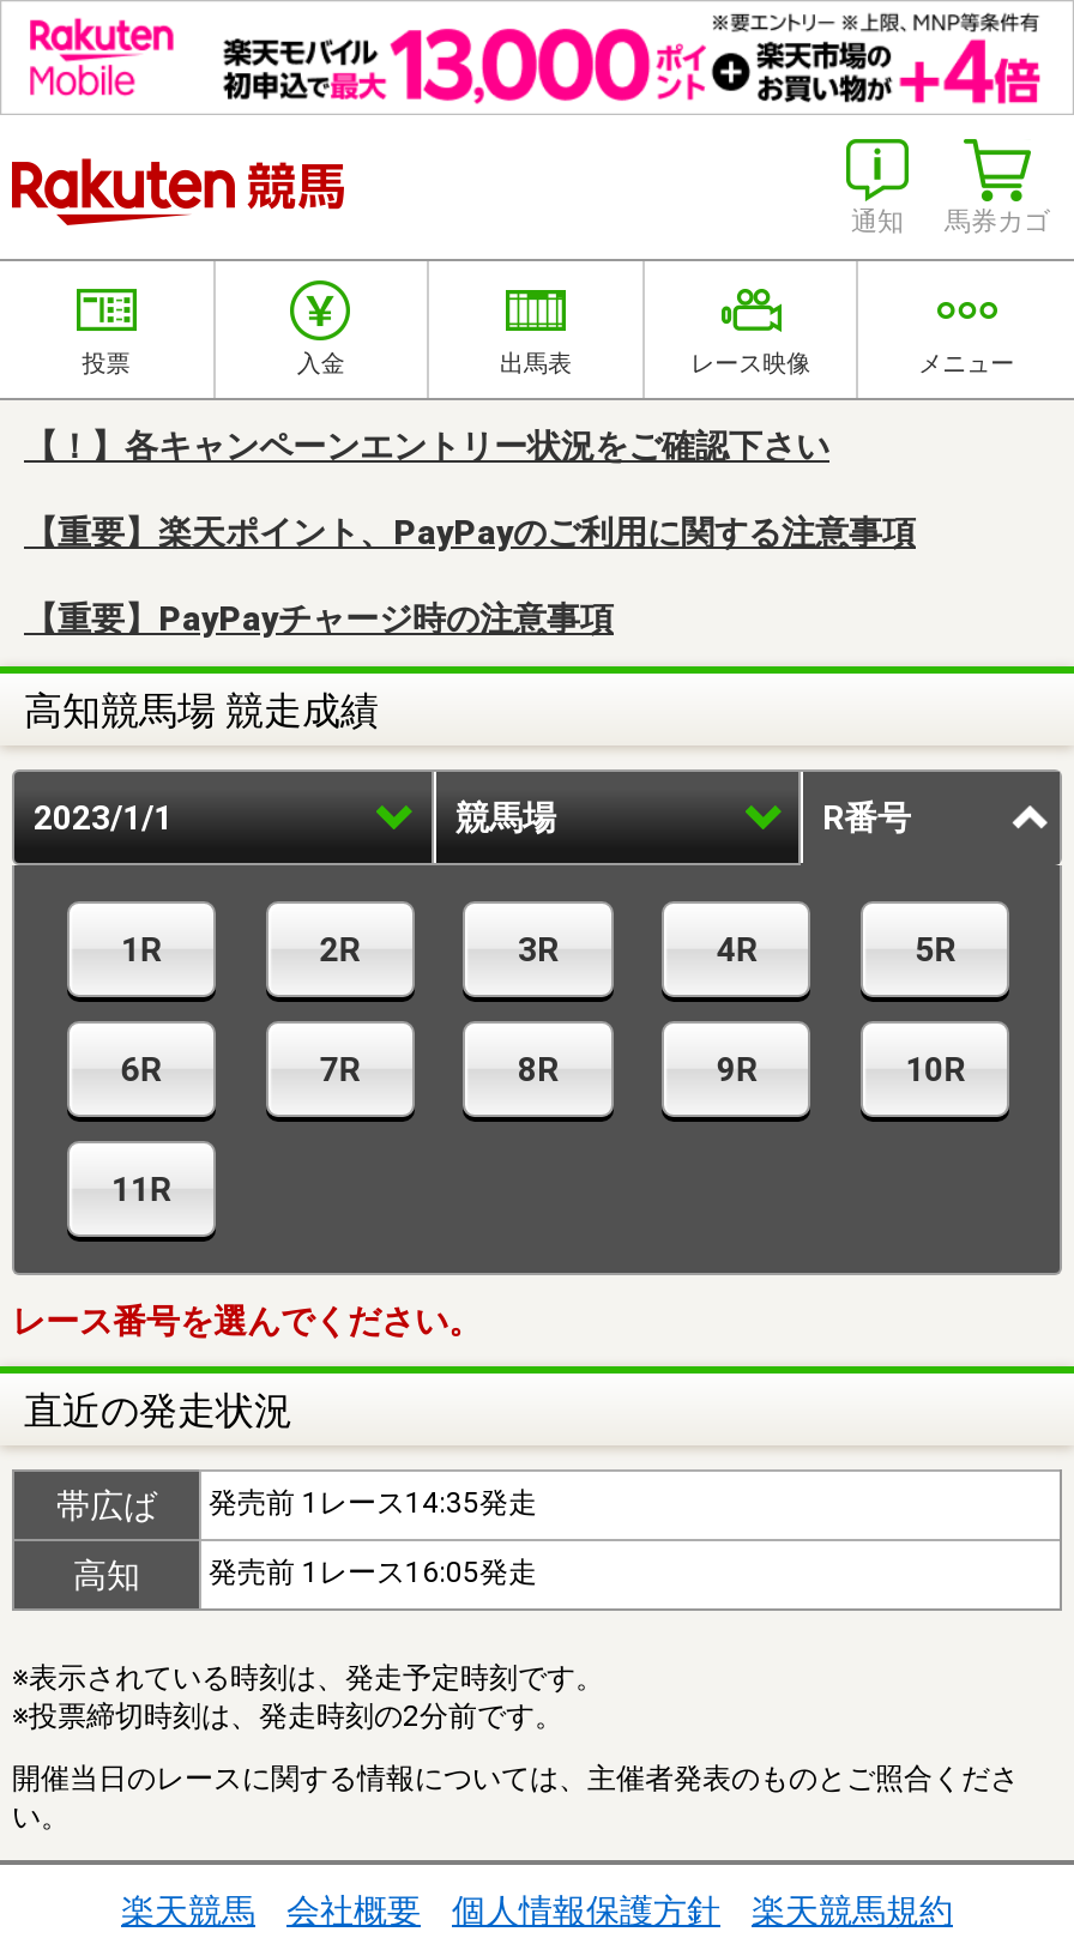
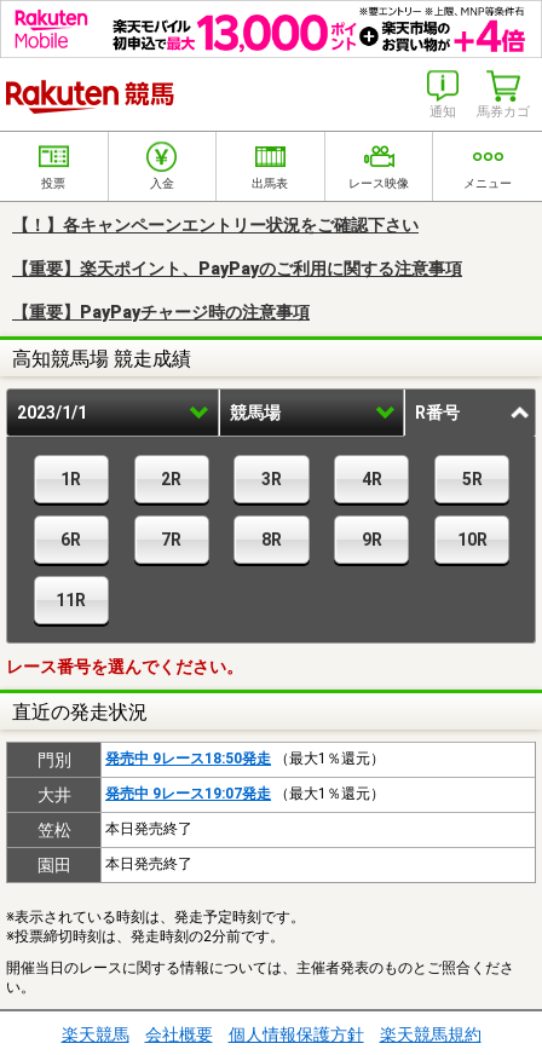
- 帯広ば
- 発売前 1レース14:35発走
- 高知
- 発売前 1レース16:05発走
+ 門別
+ 発売中 9レース18:50発走（最大1％還元）
+ 大井
+ 発売中 9レース19:07発走（最大1％還元）
+ 笠松
+ 本日発売終了
+ 園田
+ 本日発売終了
